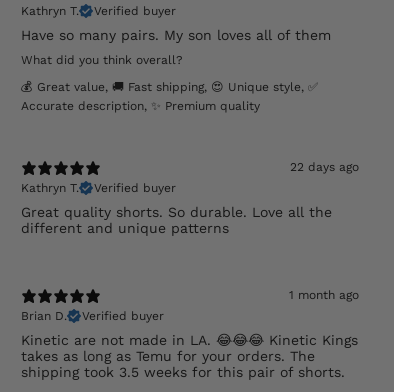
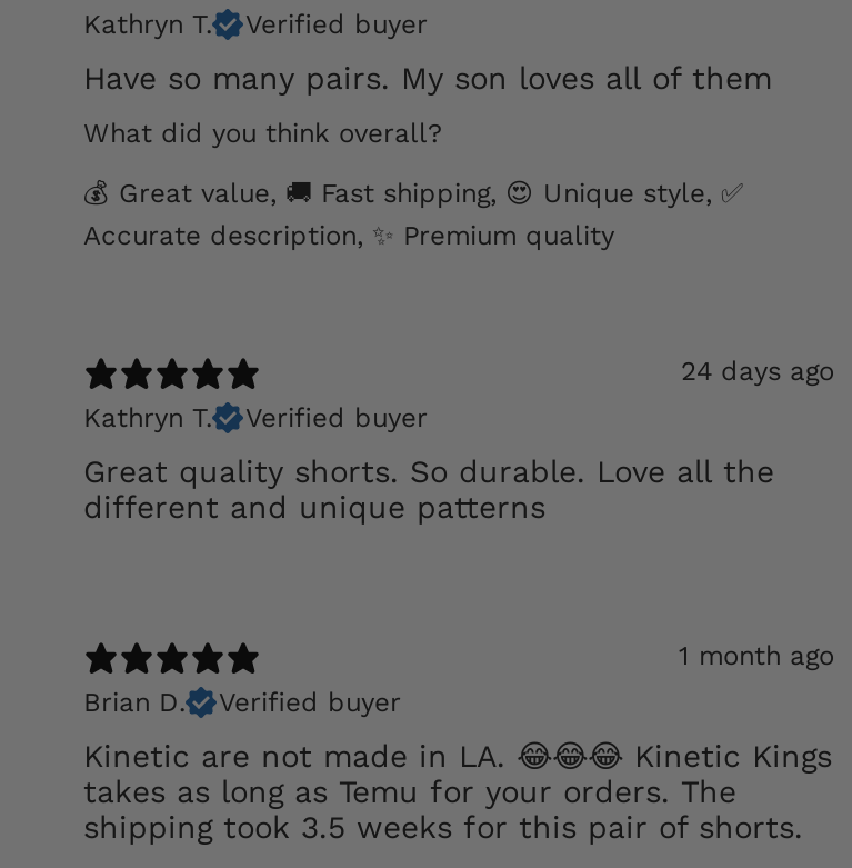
- 22 days ago
+ 24 days ago
